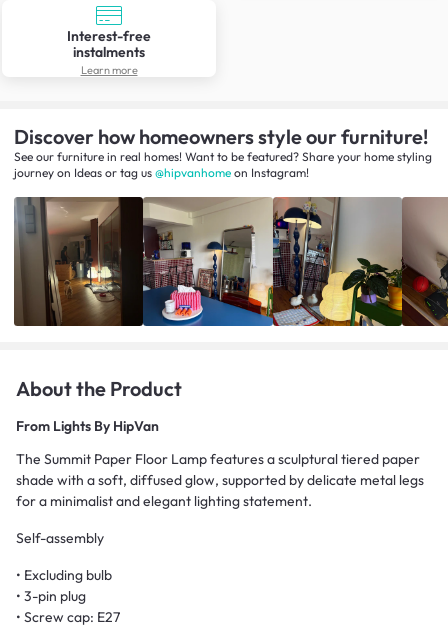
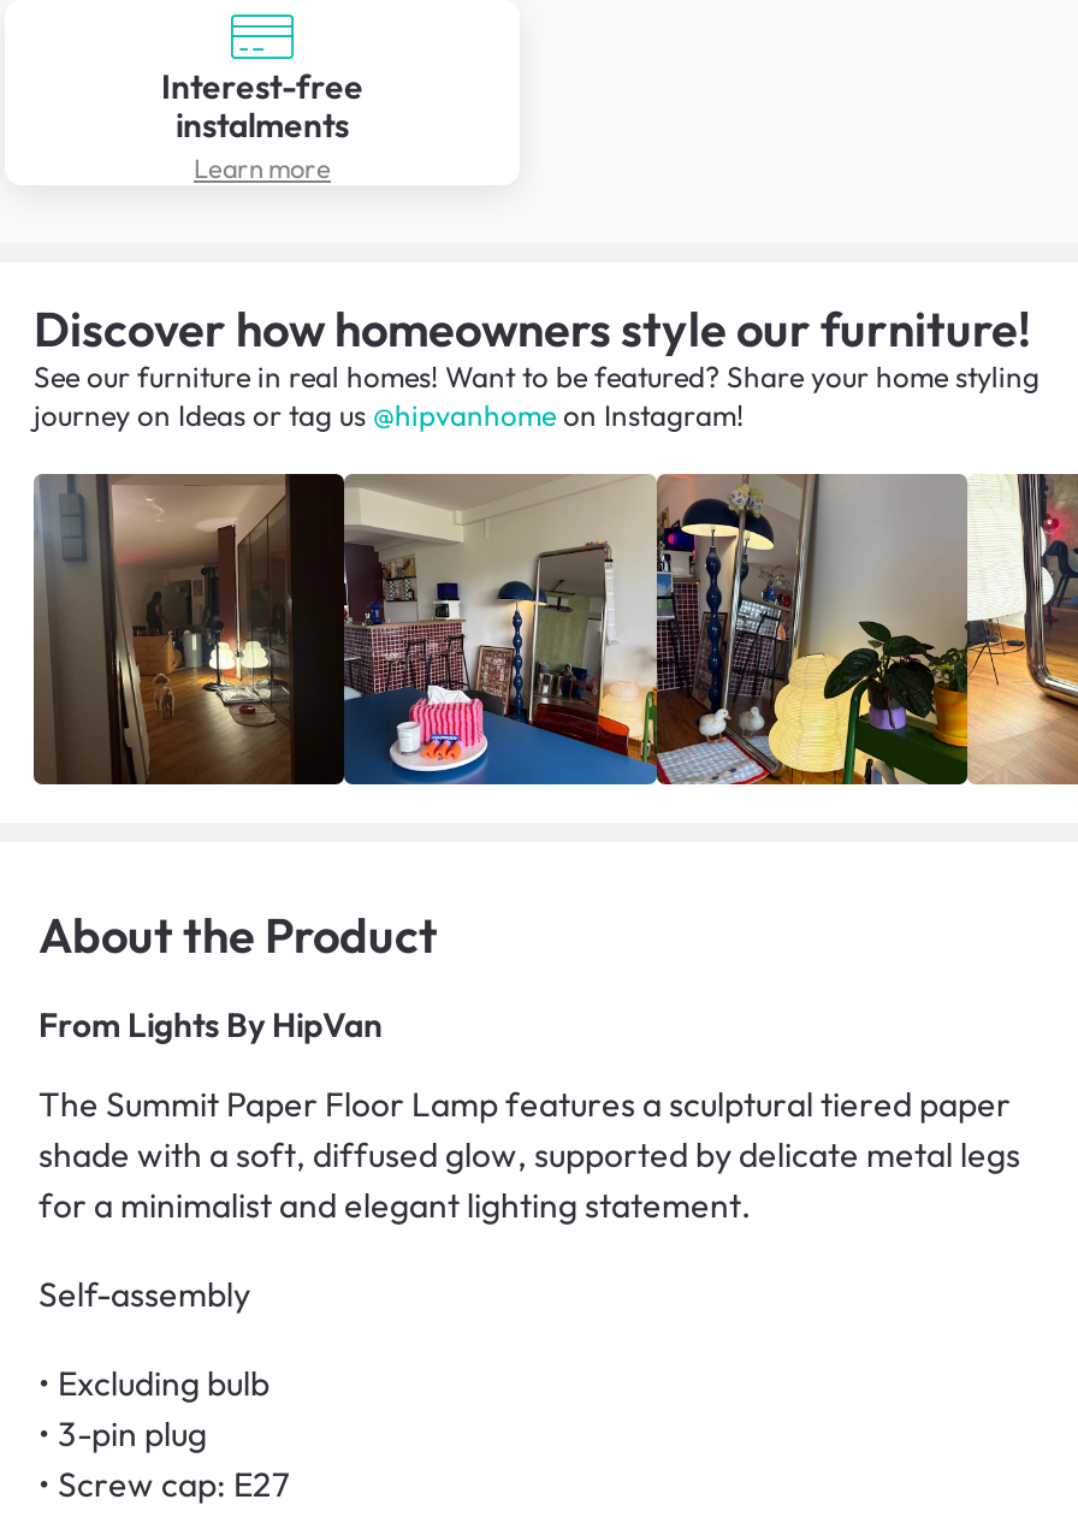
- [image]
+ [image]
